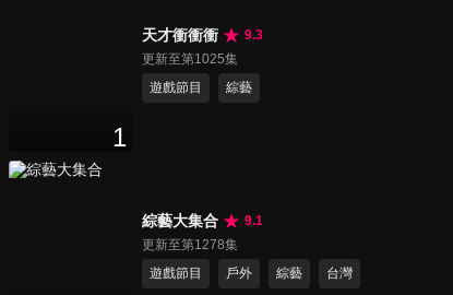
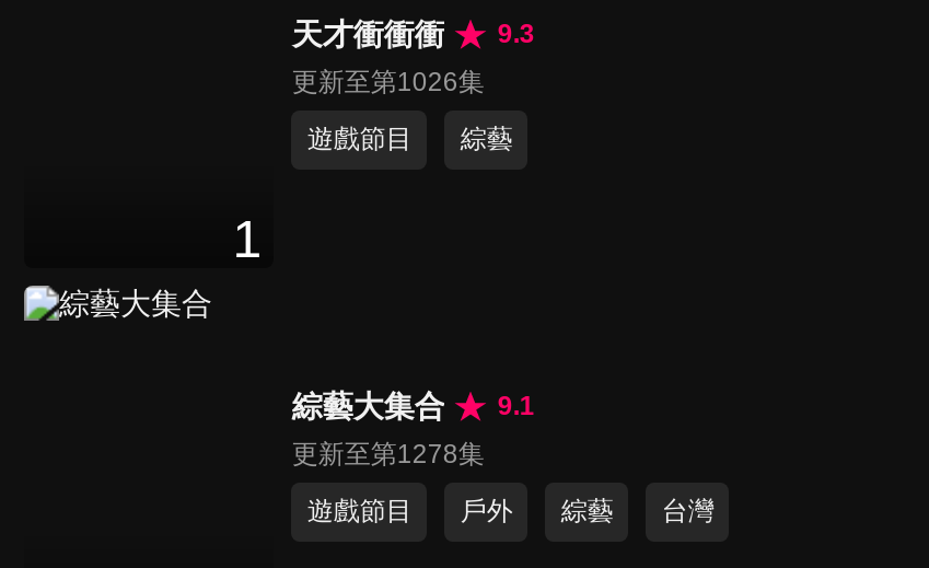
- 更新至第1025集
+ 更新至第1026集
